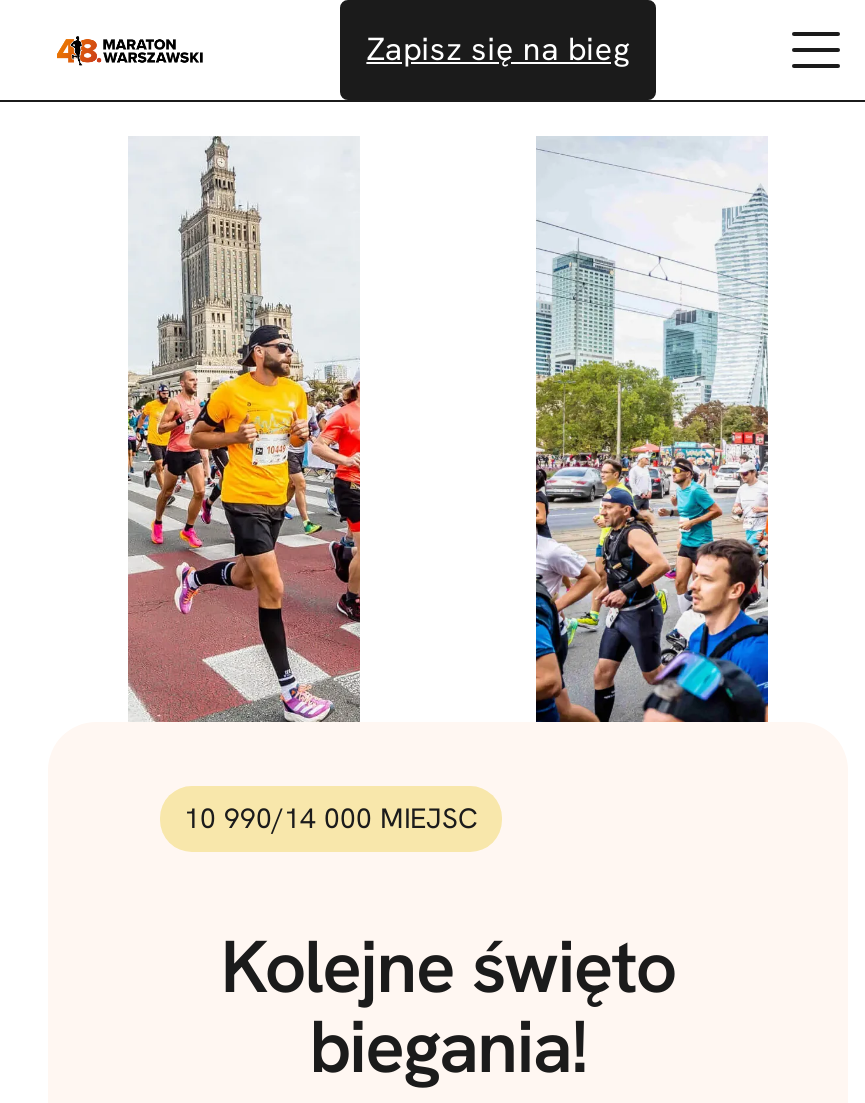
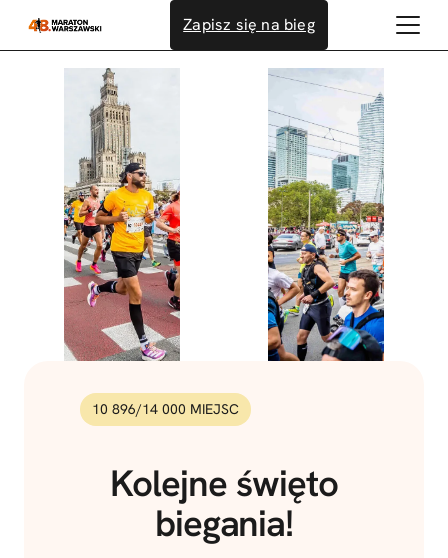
- 10 990/14 000 MIEJSC
+ 10 896/14 000 MIEJSC
